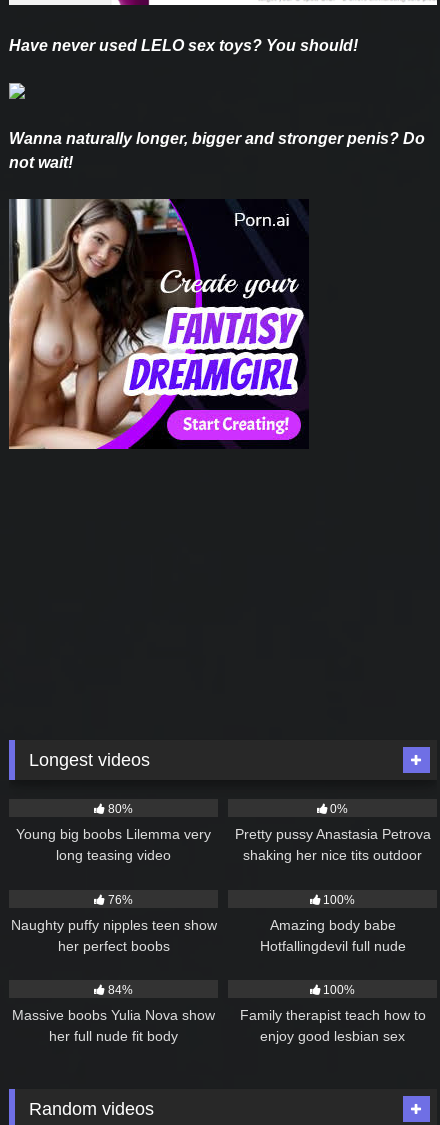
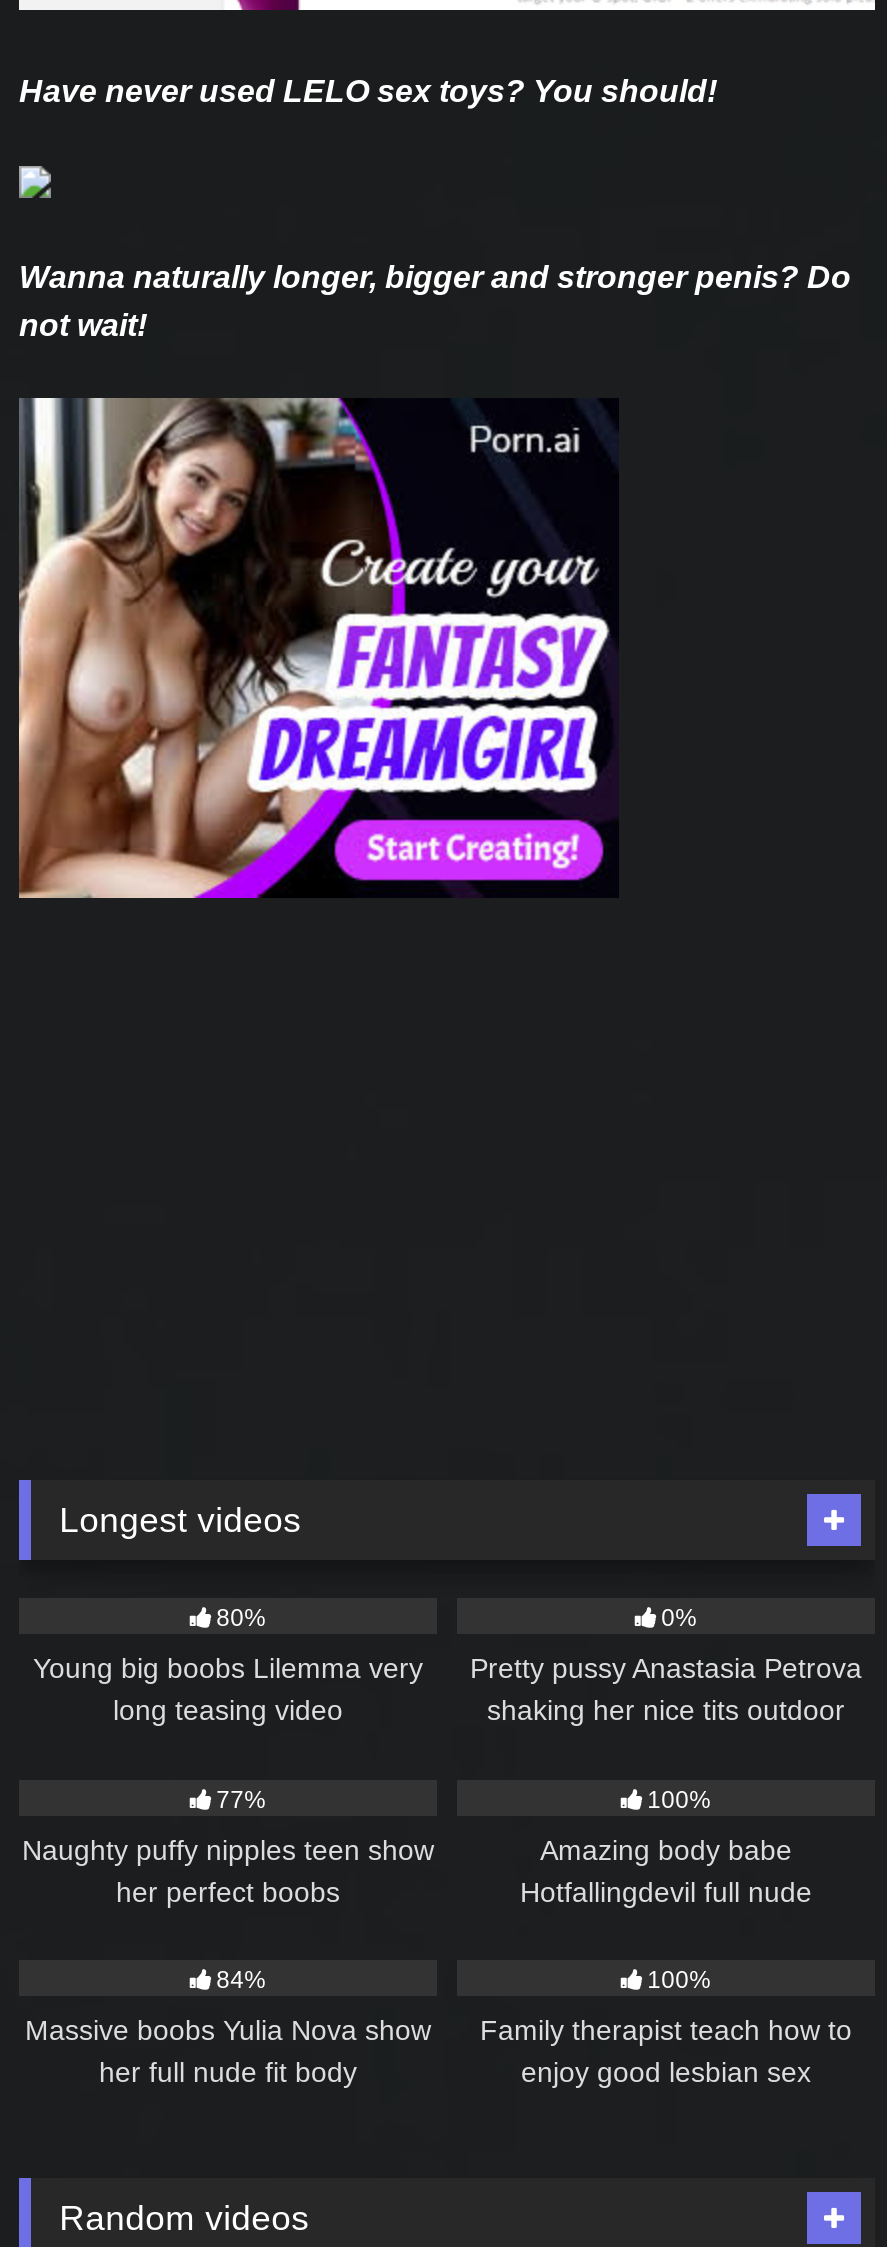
- 76%
+ 77%
